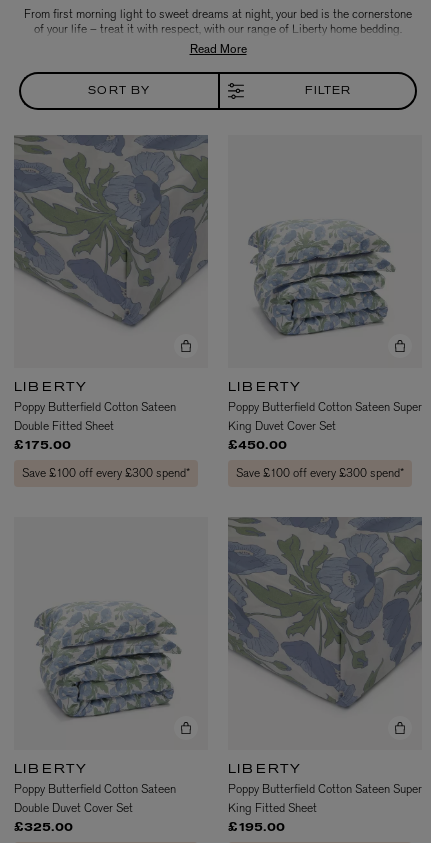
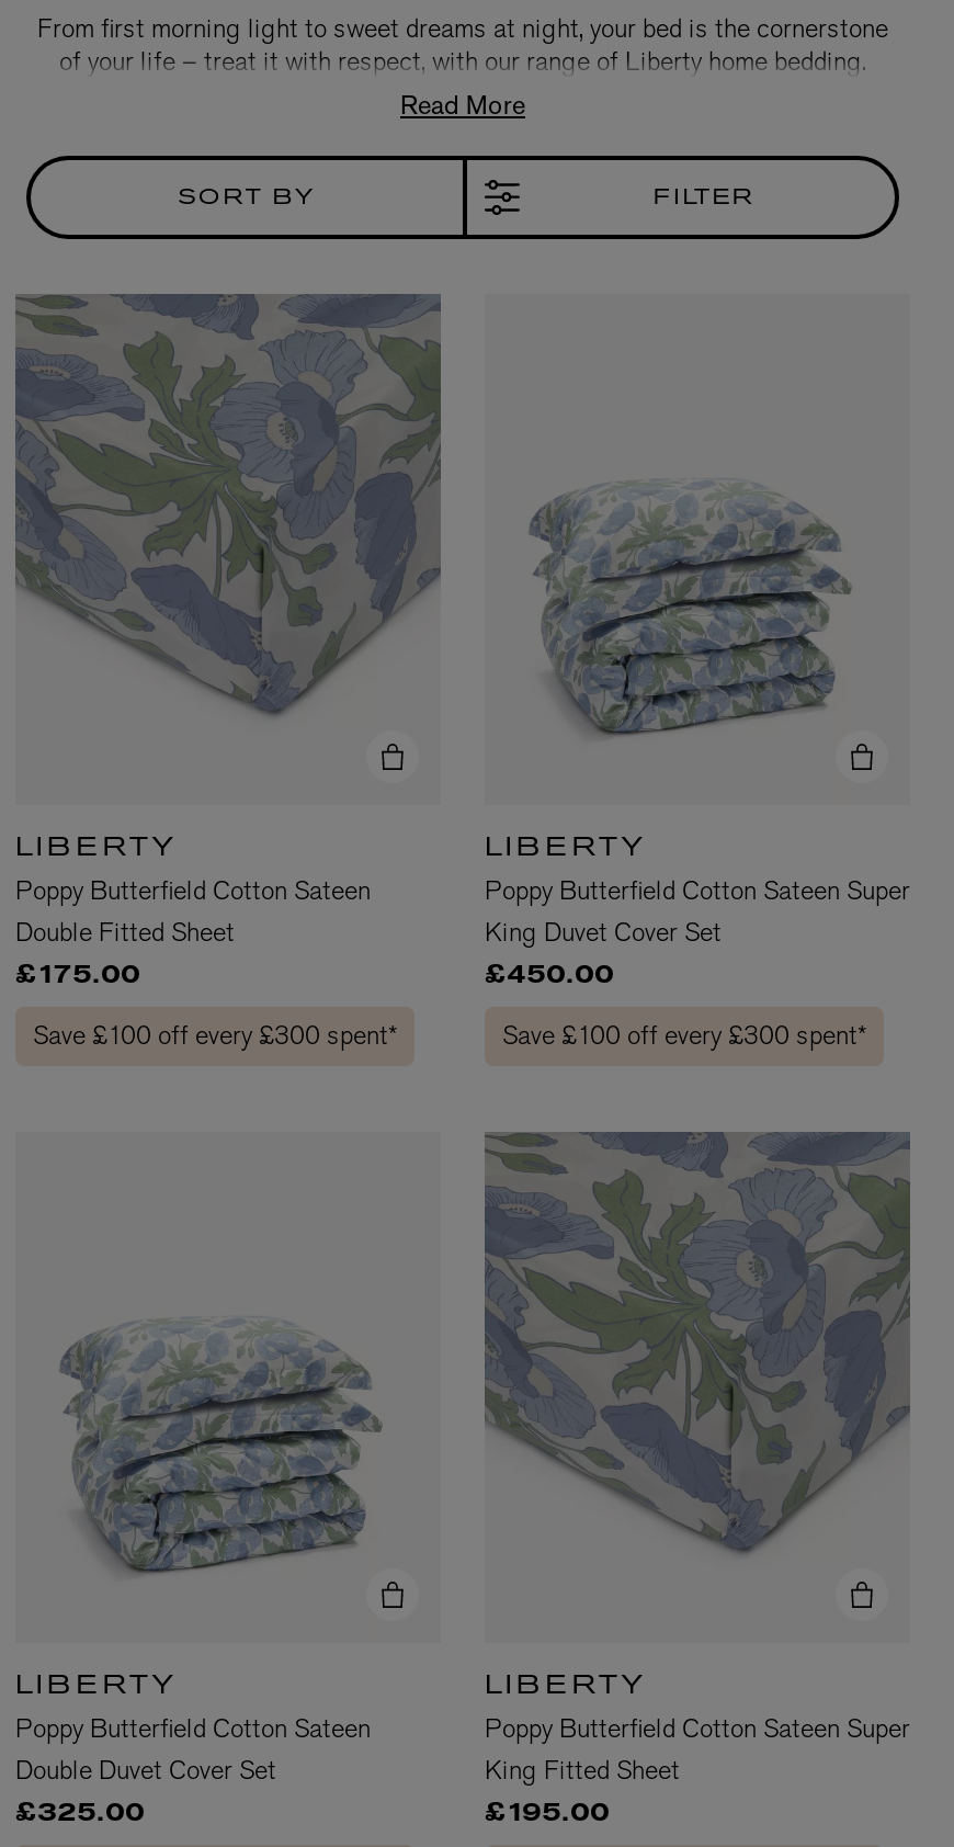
- Save £100 off every £300 spend*
+ Save £100 off every £300 spent*

- Save £100 off every £300 spend*
+ Save £100 off every £300 spent*
